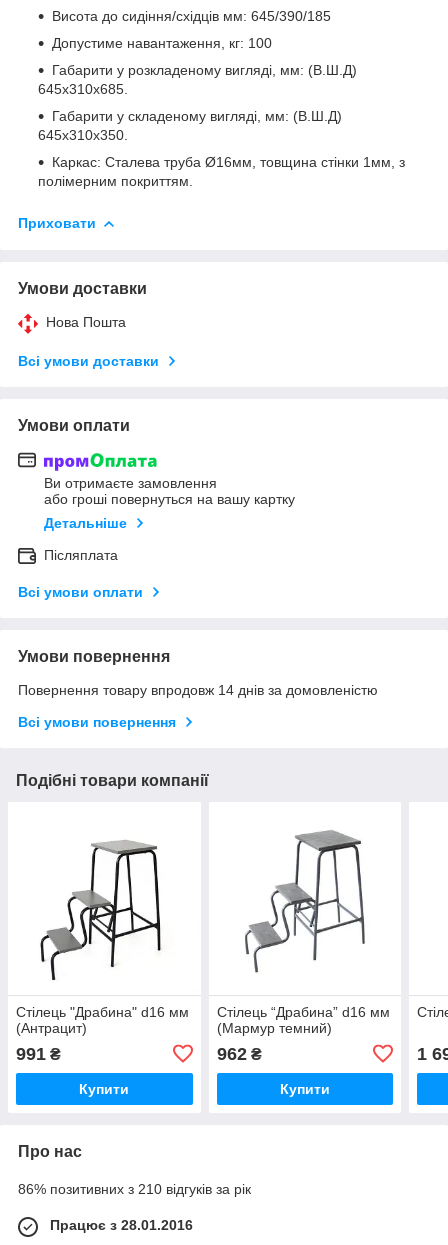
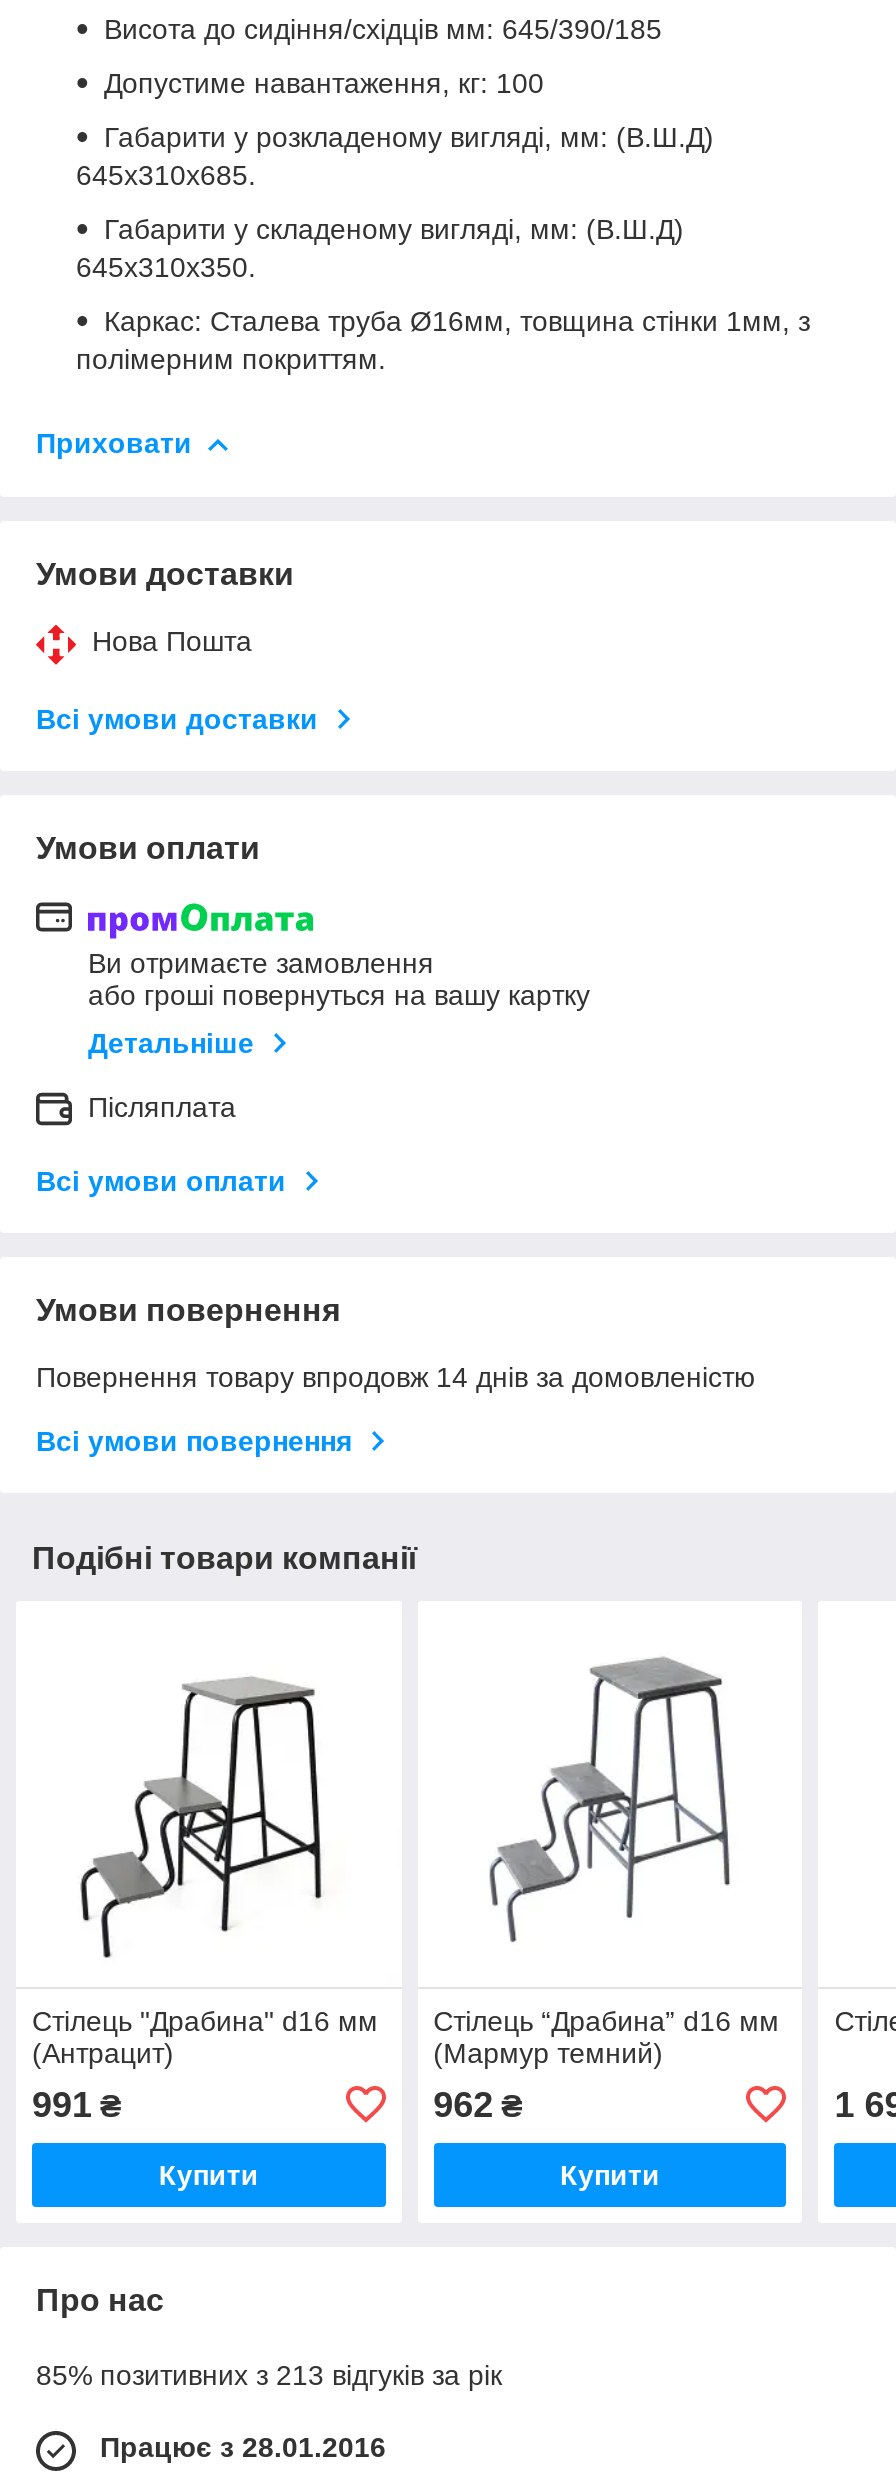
- 86% позитивних з 210 відгуків за рік
+ 85% позитивних з 213 відгуків за рік
